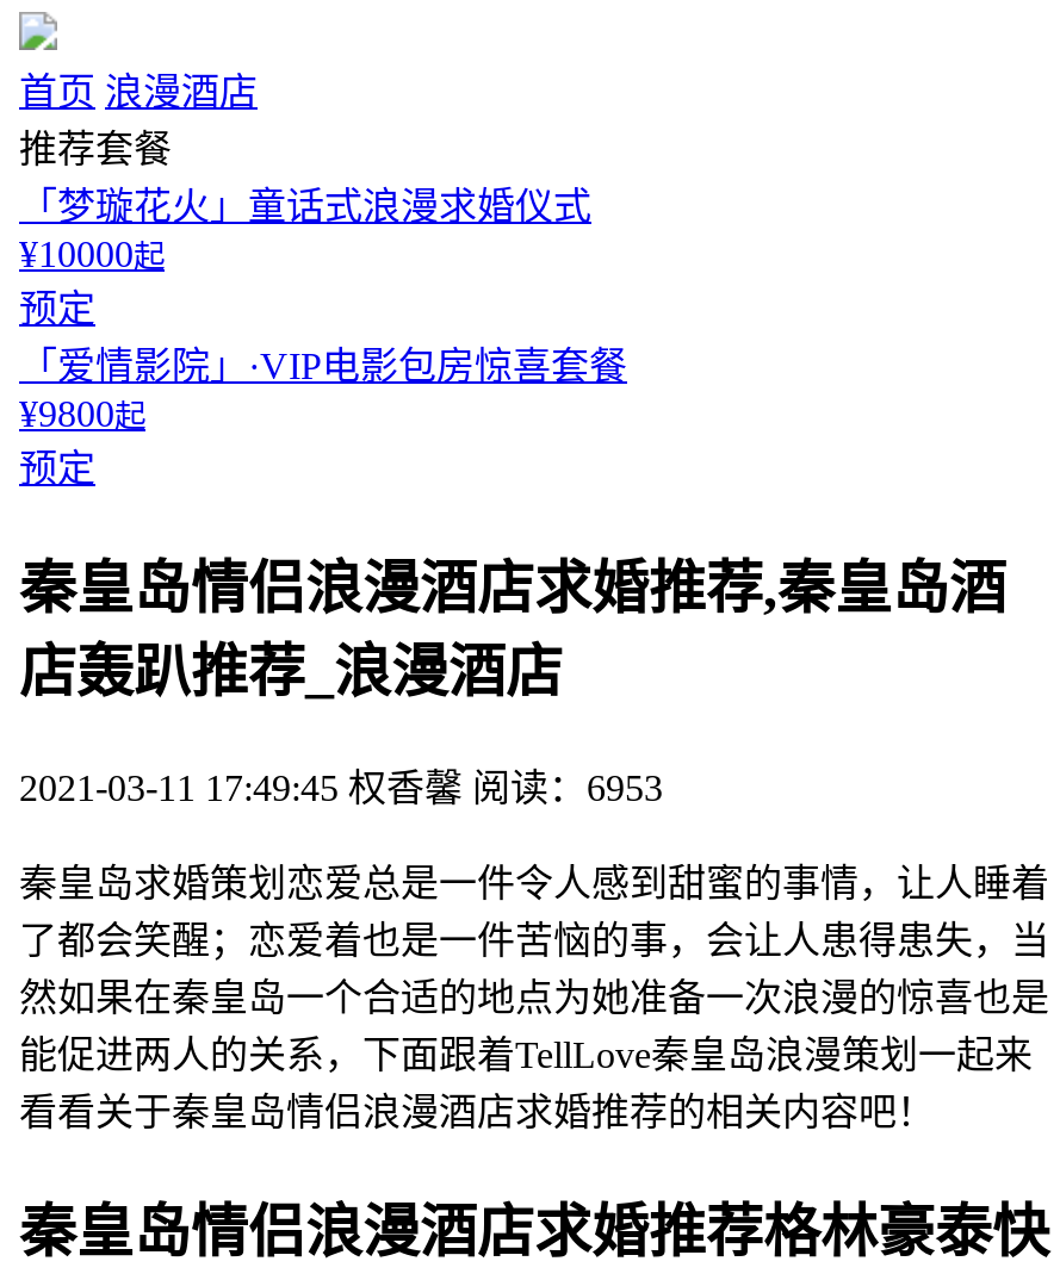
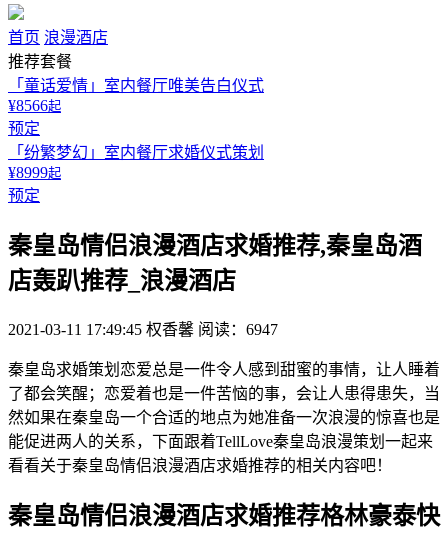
- 「梦璇花火」童话式浪漫求婚仪式
- ¥10000起
+ 「童话爱情」室内餐厅唯美告白仪式
+ ¥8566起

- 「爱情影院」·VIP电影包房惊喜套餐
- ¥9800起
+ 「纷繁梦幻」室内餐厅求婚仪式策划
+ ¥8999起

- 2021-03-11 17:49:45 权香馨 阅读：6953
+ 2021-03-11 17:49:45 权香馨 阅读：6947
